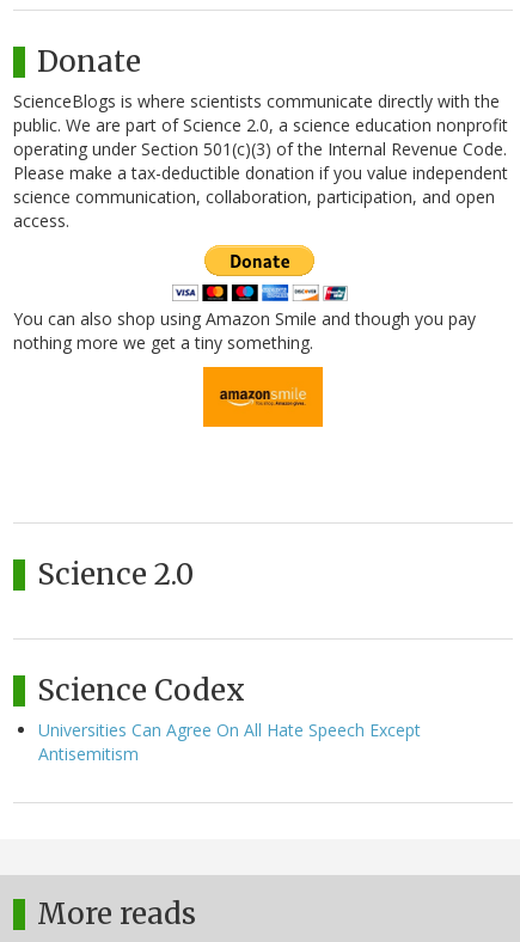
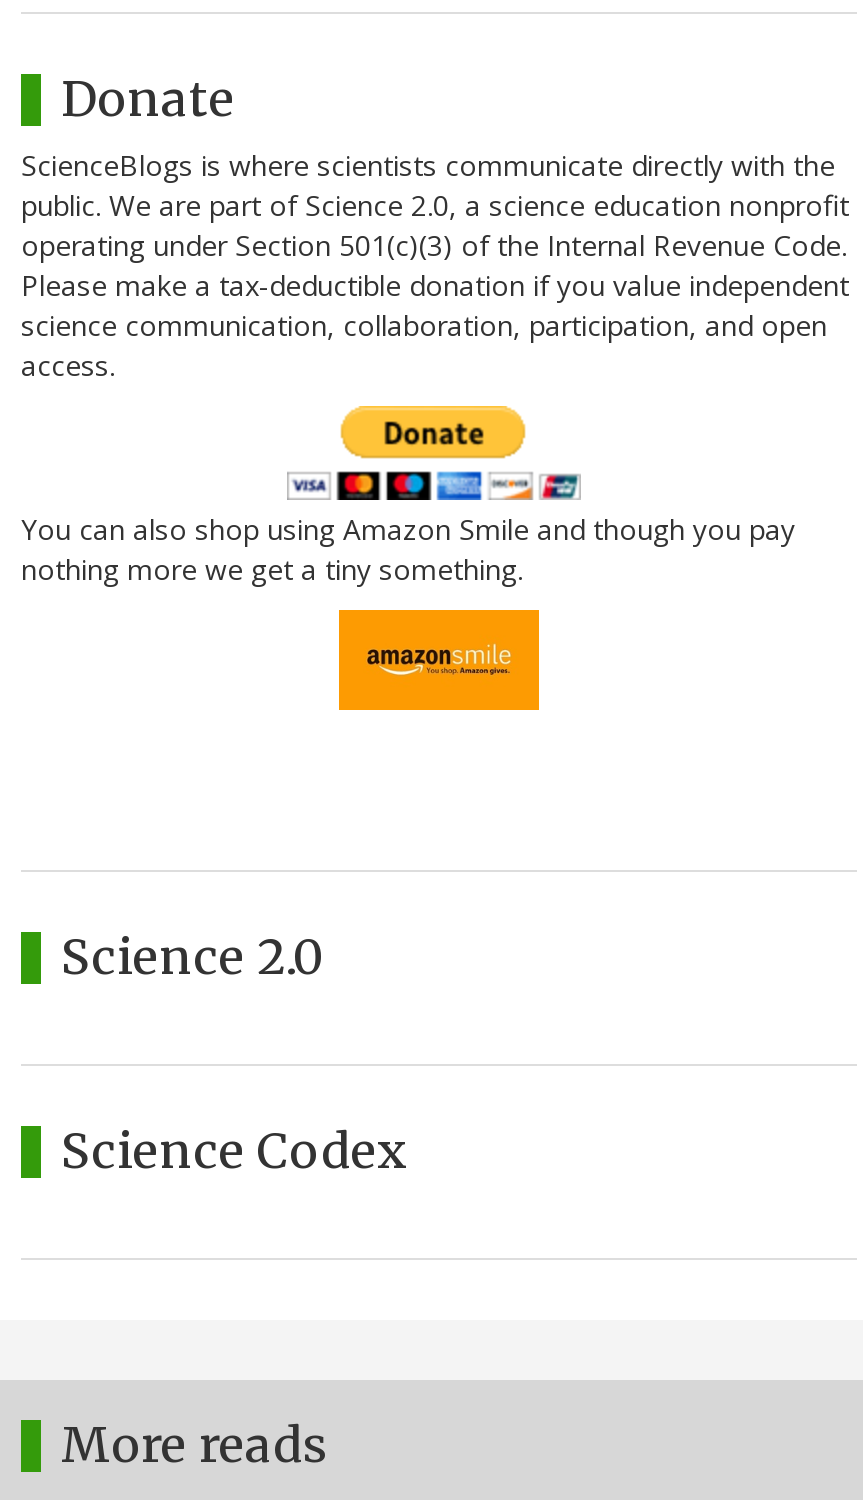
- Universities Can Agree On All Hate Speech Except
- Antisemitism
